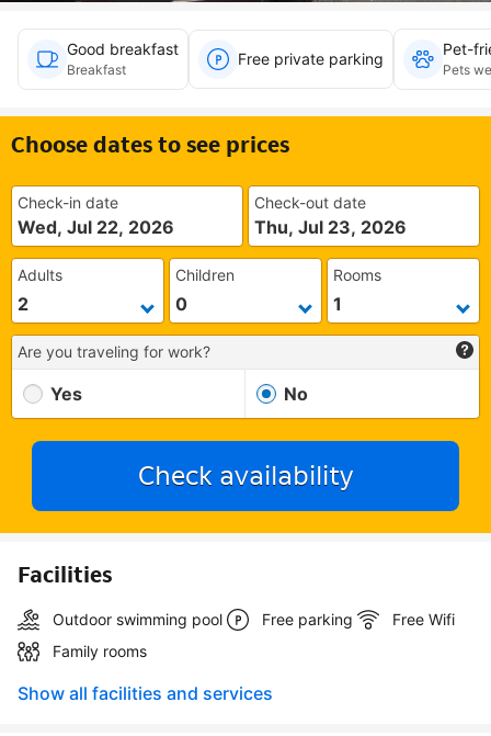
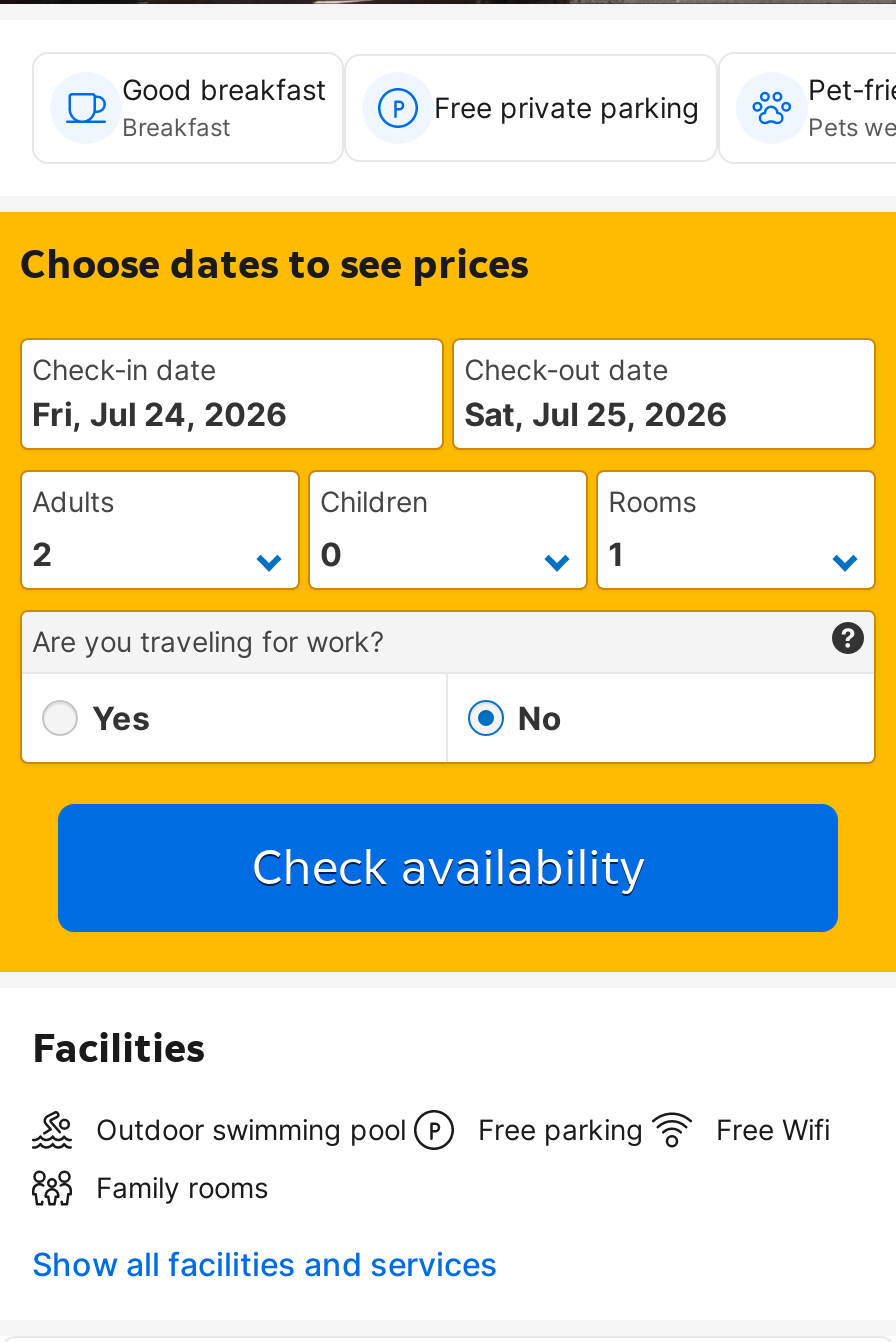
- Wed, Jul 22, 2026
+ Fri, Jul 24, 2026

- Thu, Jul 23, 2026
+ Sat, Jul 25, 2026
